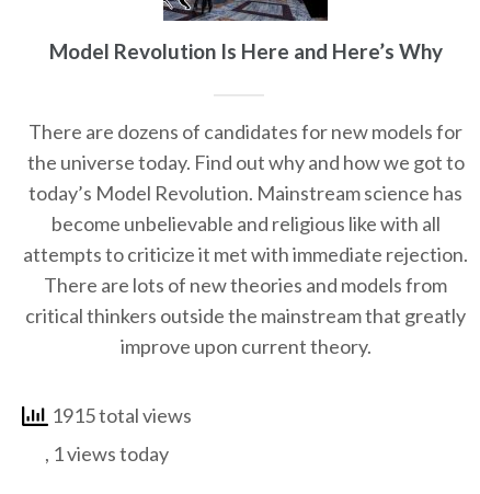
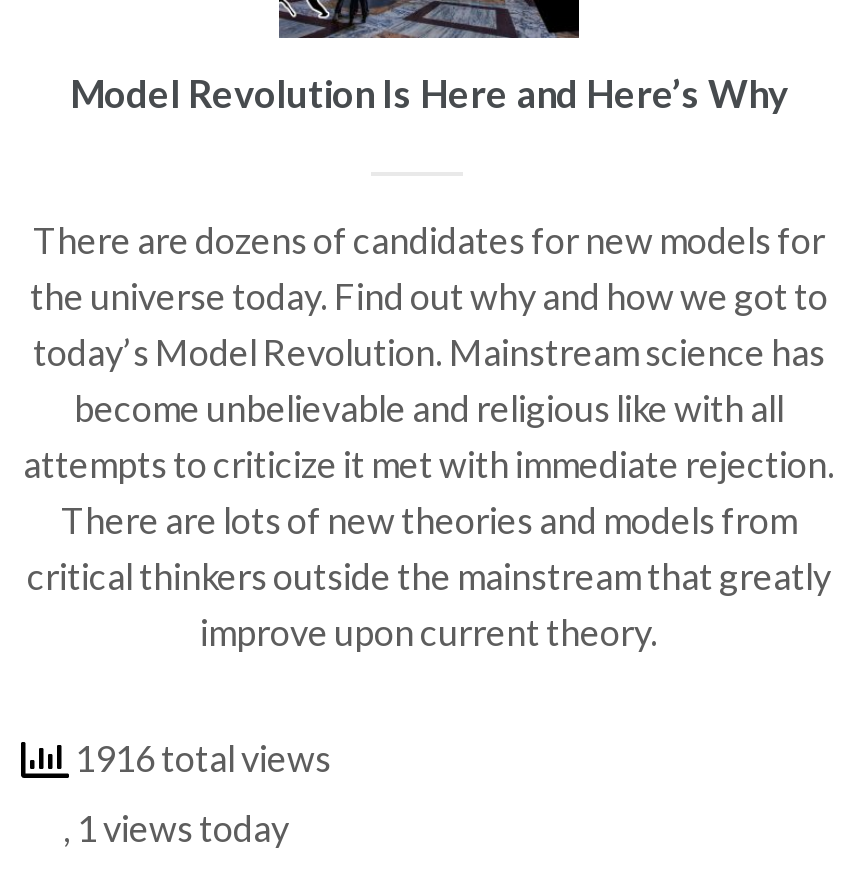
- 1915 total views
+ 1916 total views
